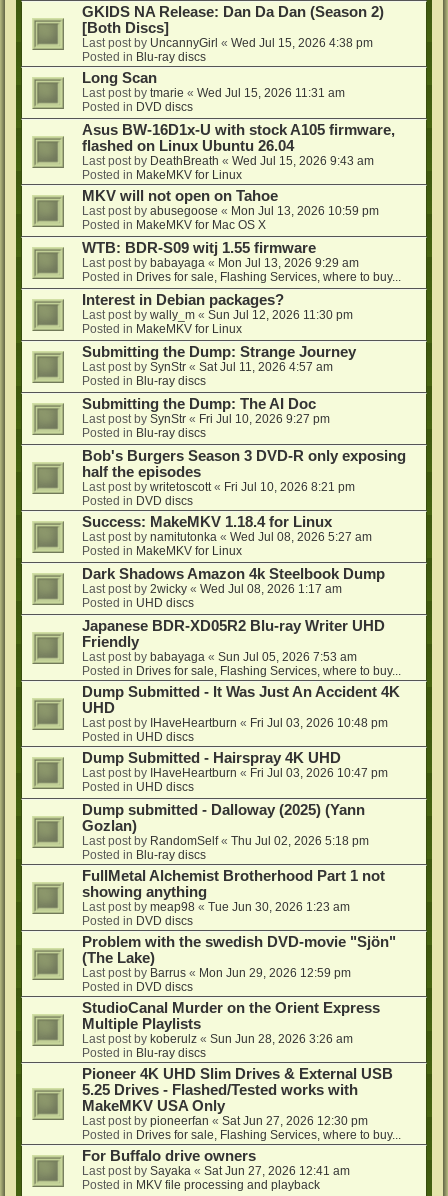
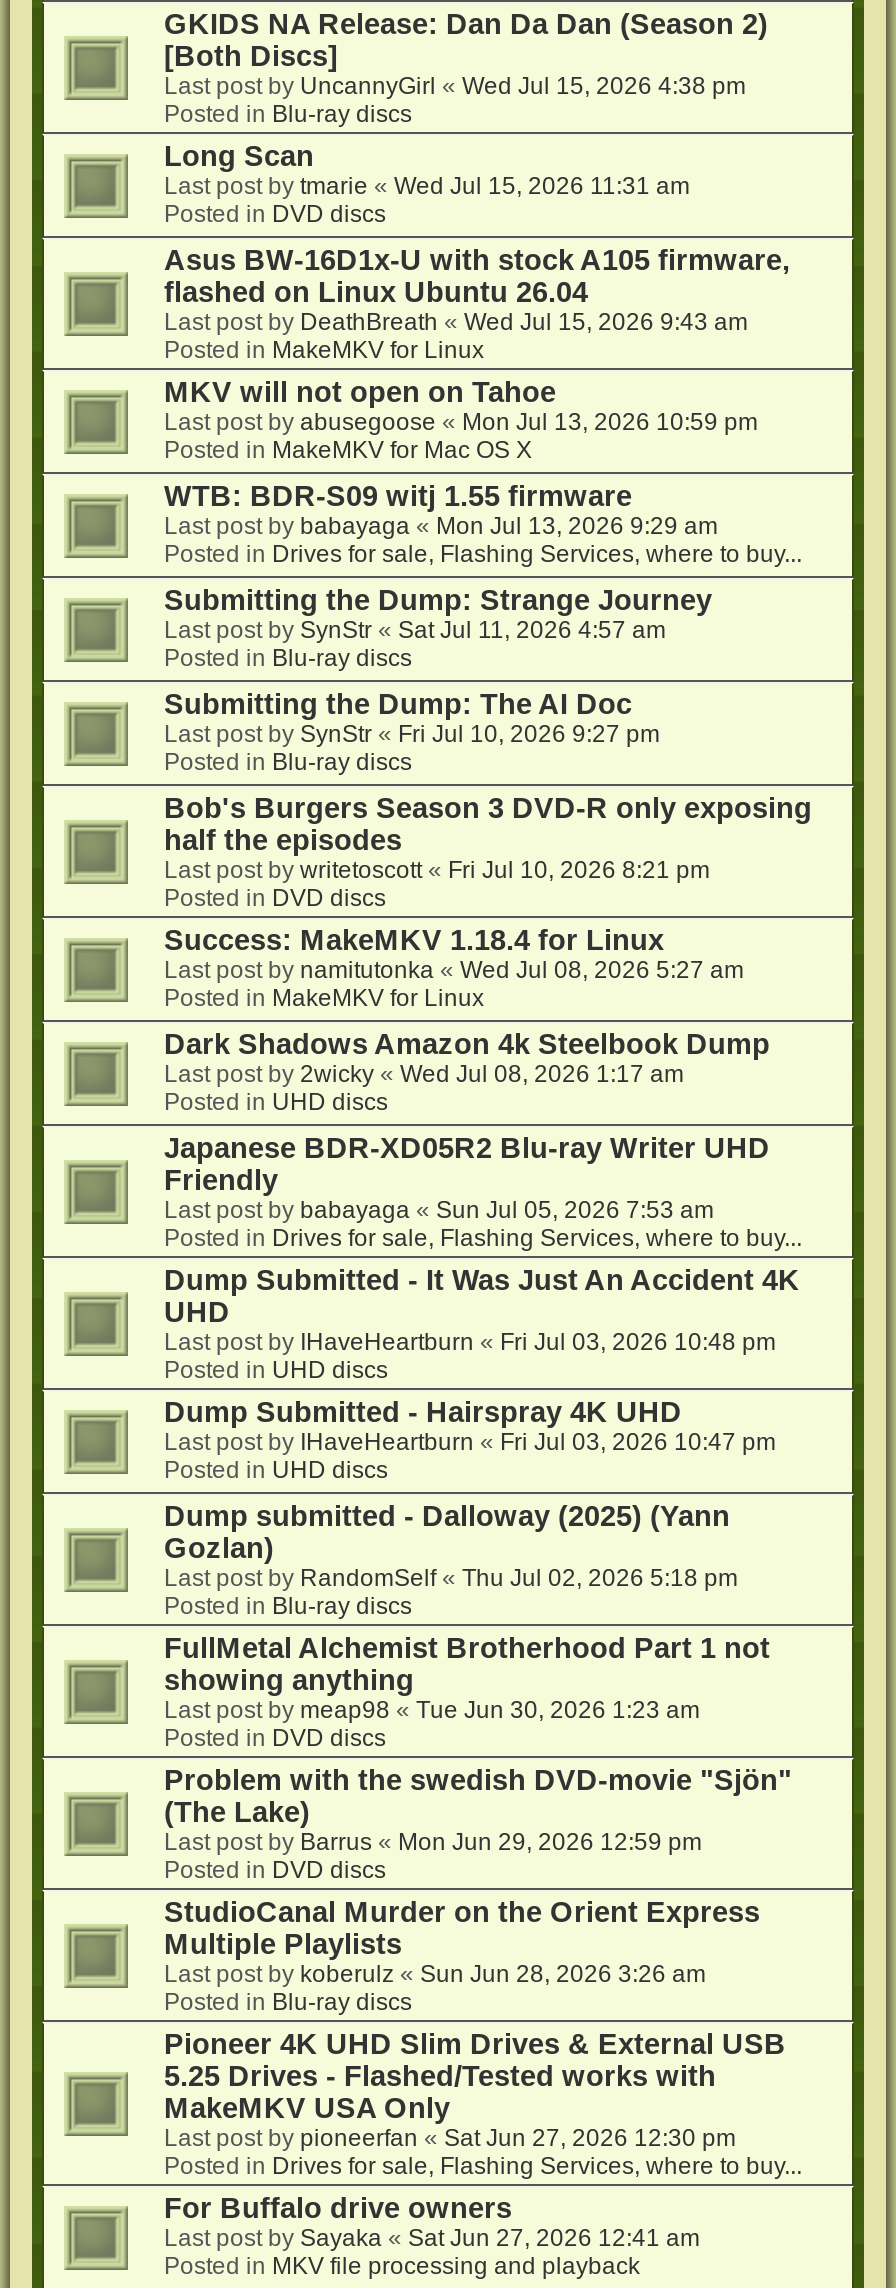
- Interest in Debian packages?
- Last post by wally_m «Sun Jul 12, 2026 11:30 pm
- Posted in MakeMKV for Linux
